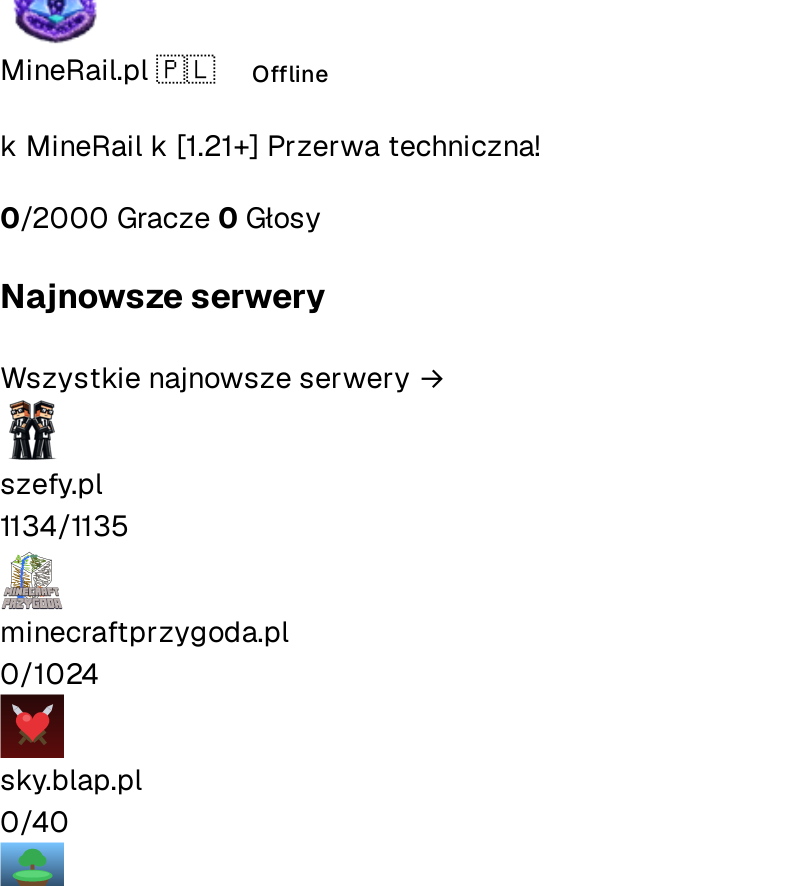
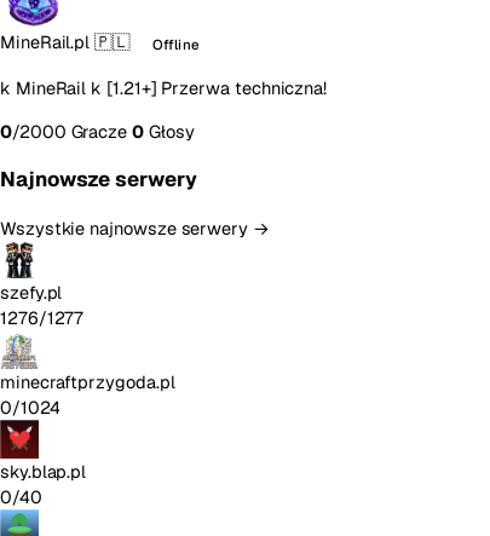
- 1134/1135
+ 1276/1277
